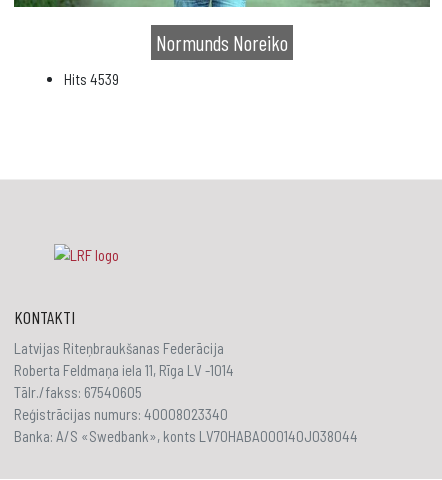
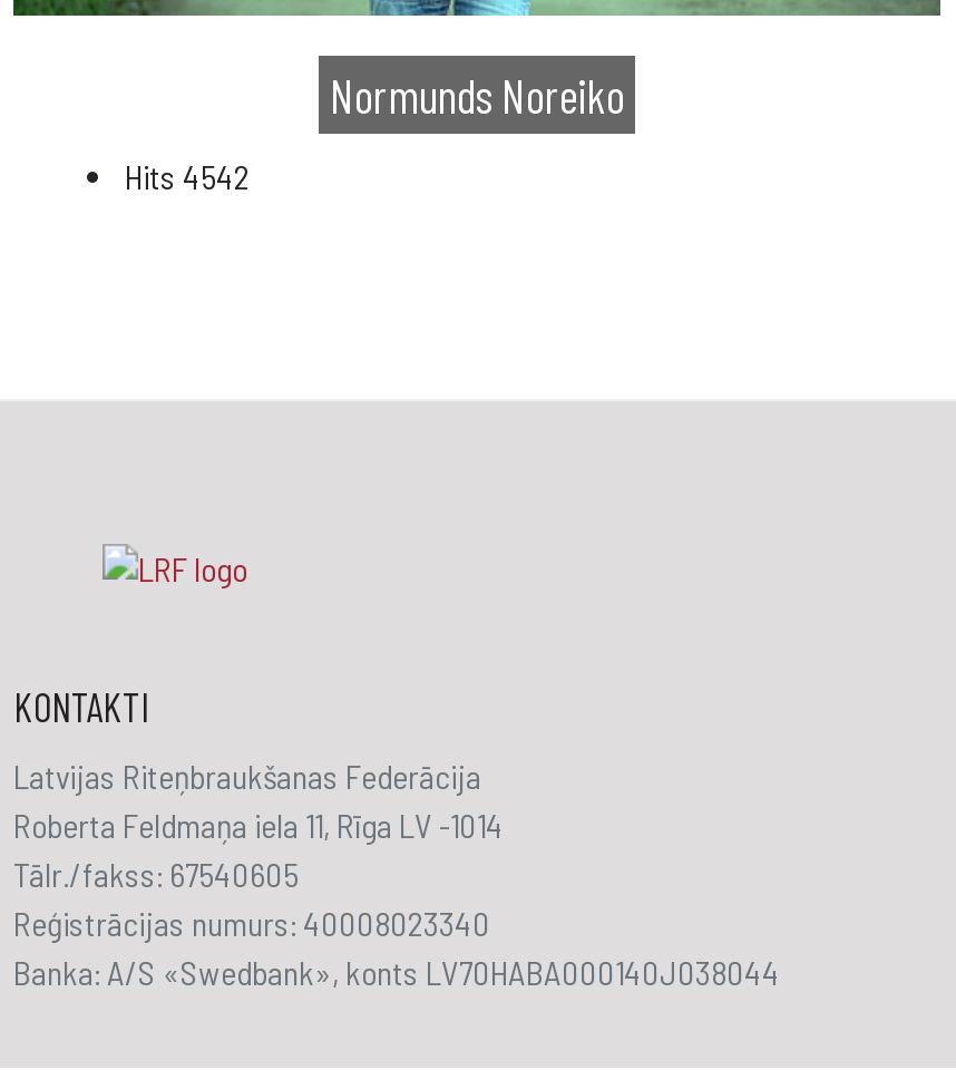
- Hits 4539
+ Hits 4542
